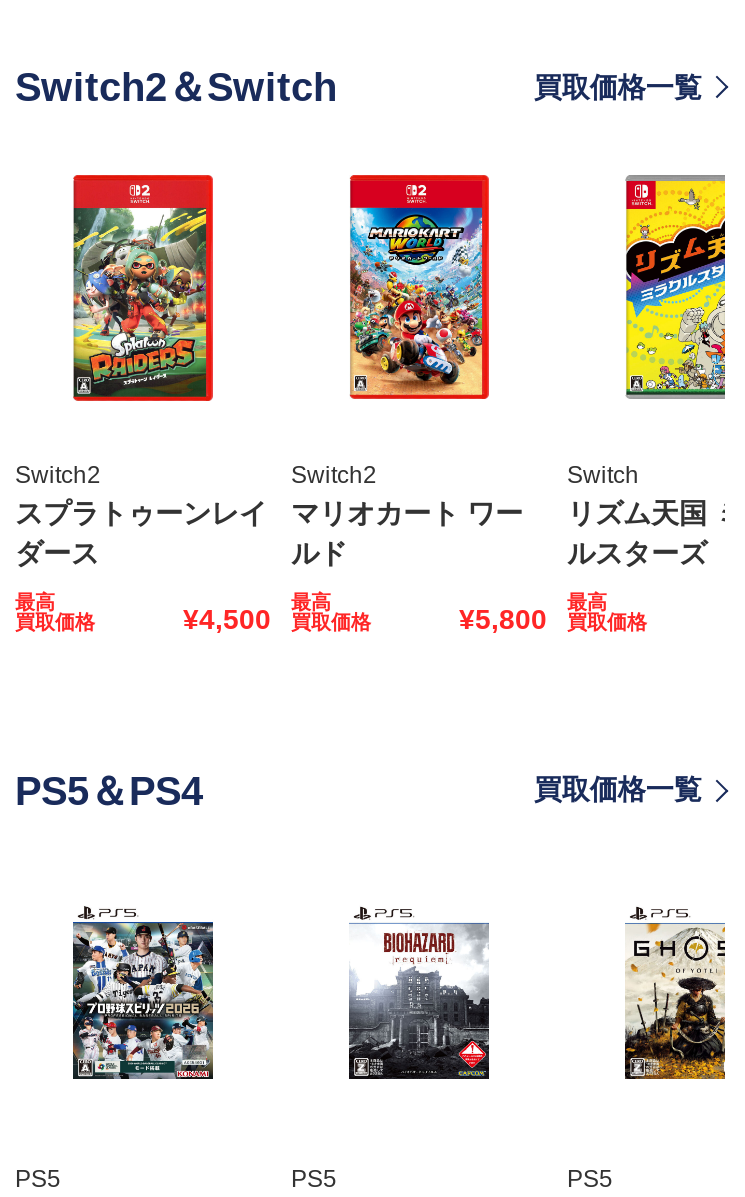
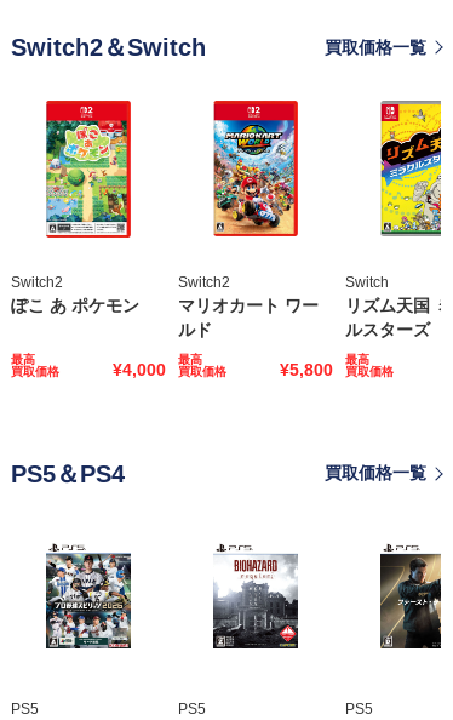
- [image]
+ [image]

- スプラトゥーンレイ
- ダース
+ ぽこ あ ポケモン

- ¥4,500 買取価格
+ ¥4,000 買取価格

- [image]
+ [image]
